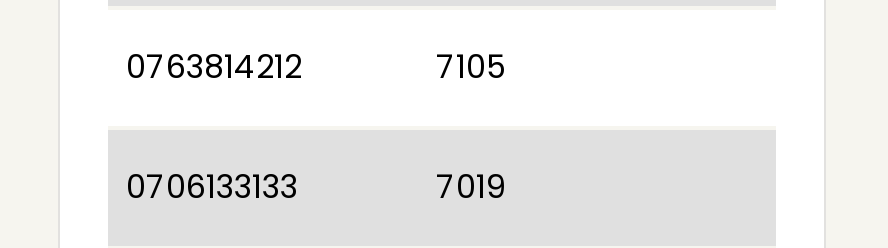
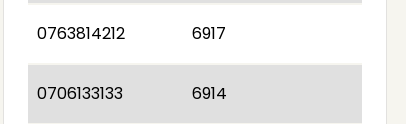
- 7105
+ 6917

- 7019
+ 6914
